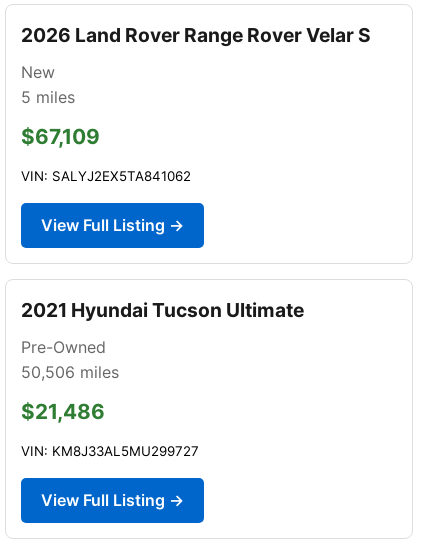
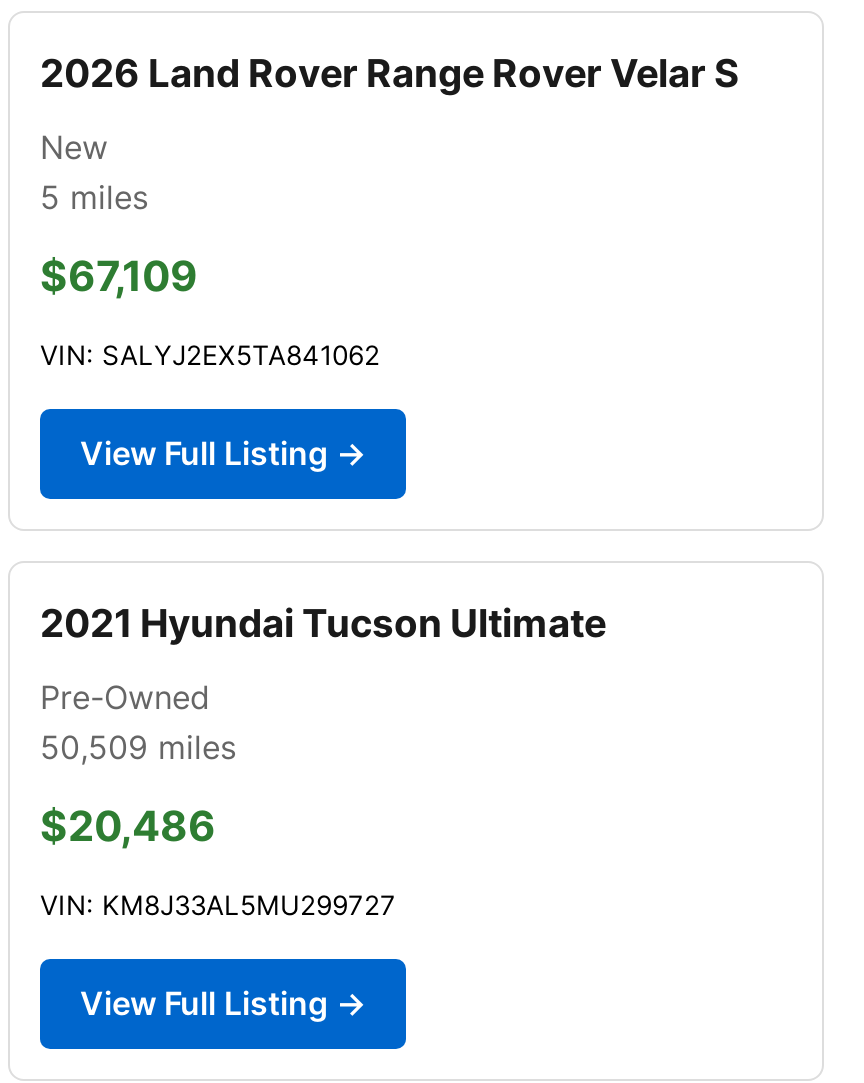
- 50,506 miles
+ 50,509 miles

- $21,486
+ $20,486
